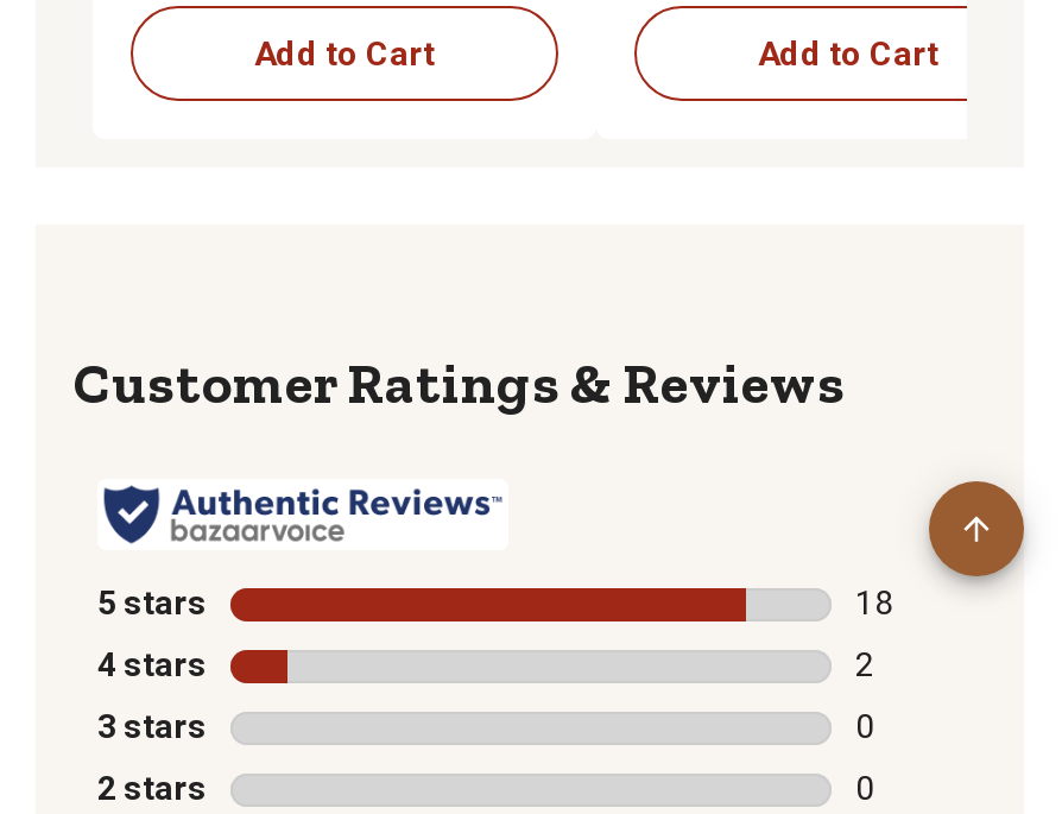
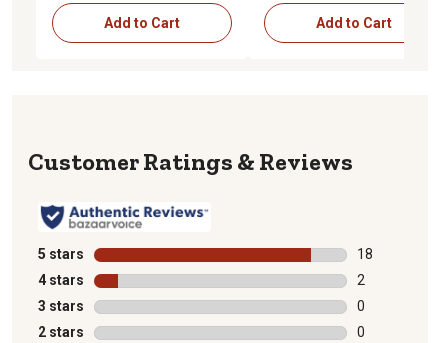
- [image]
